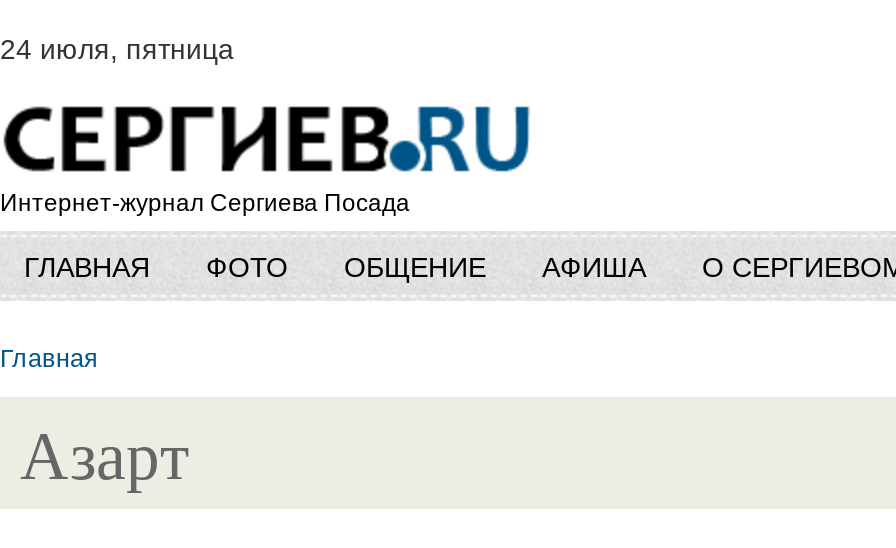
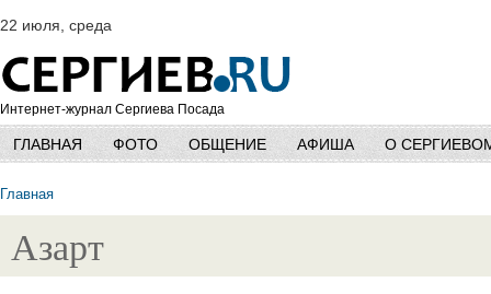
- 24 июля, пятница
+ 22 июля, среда
